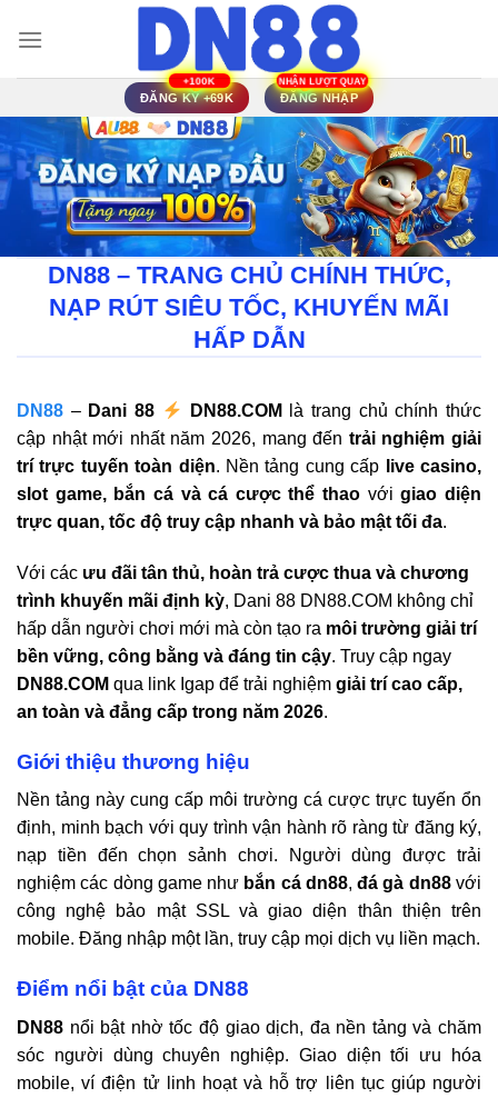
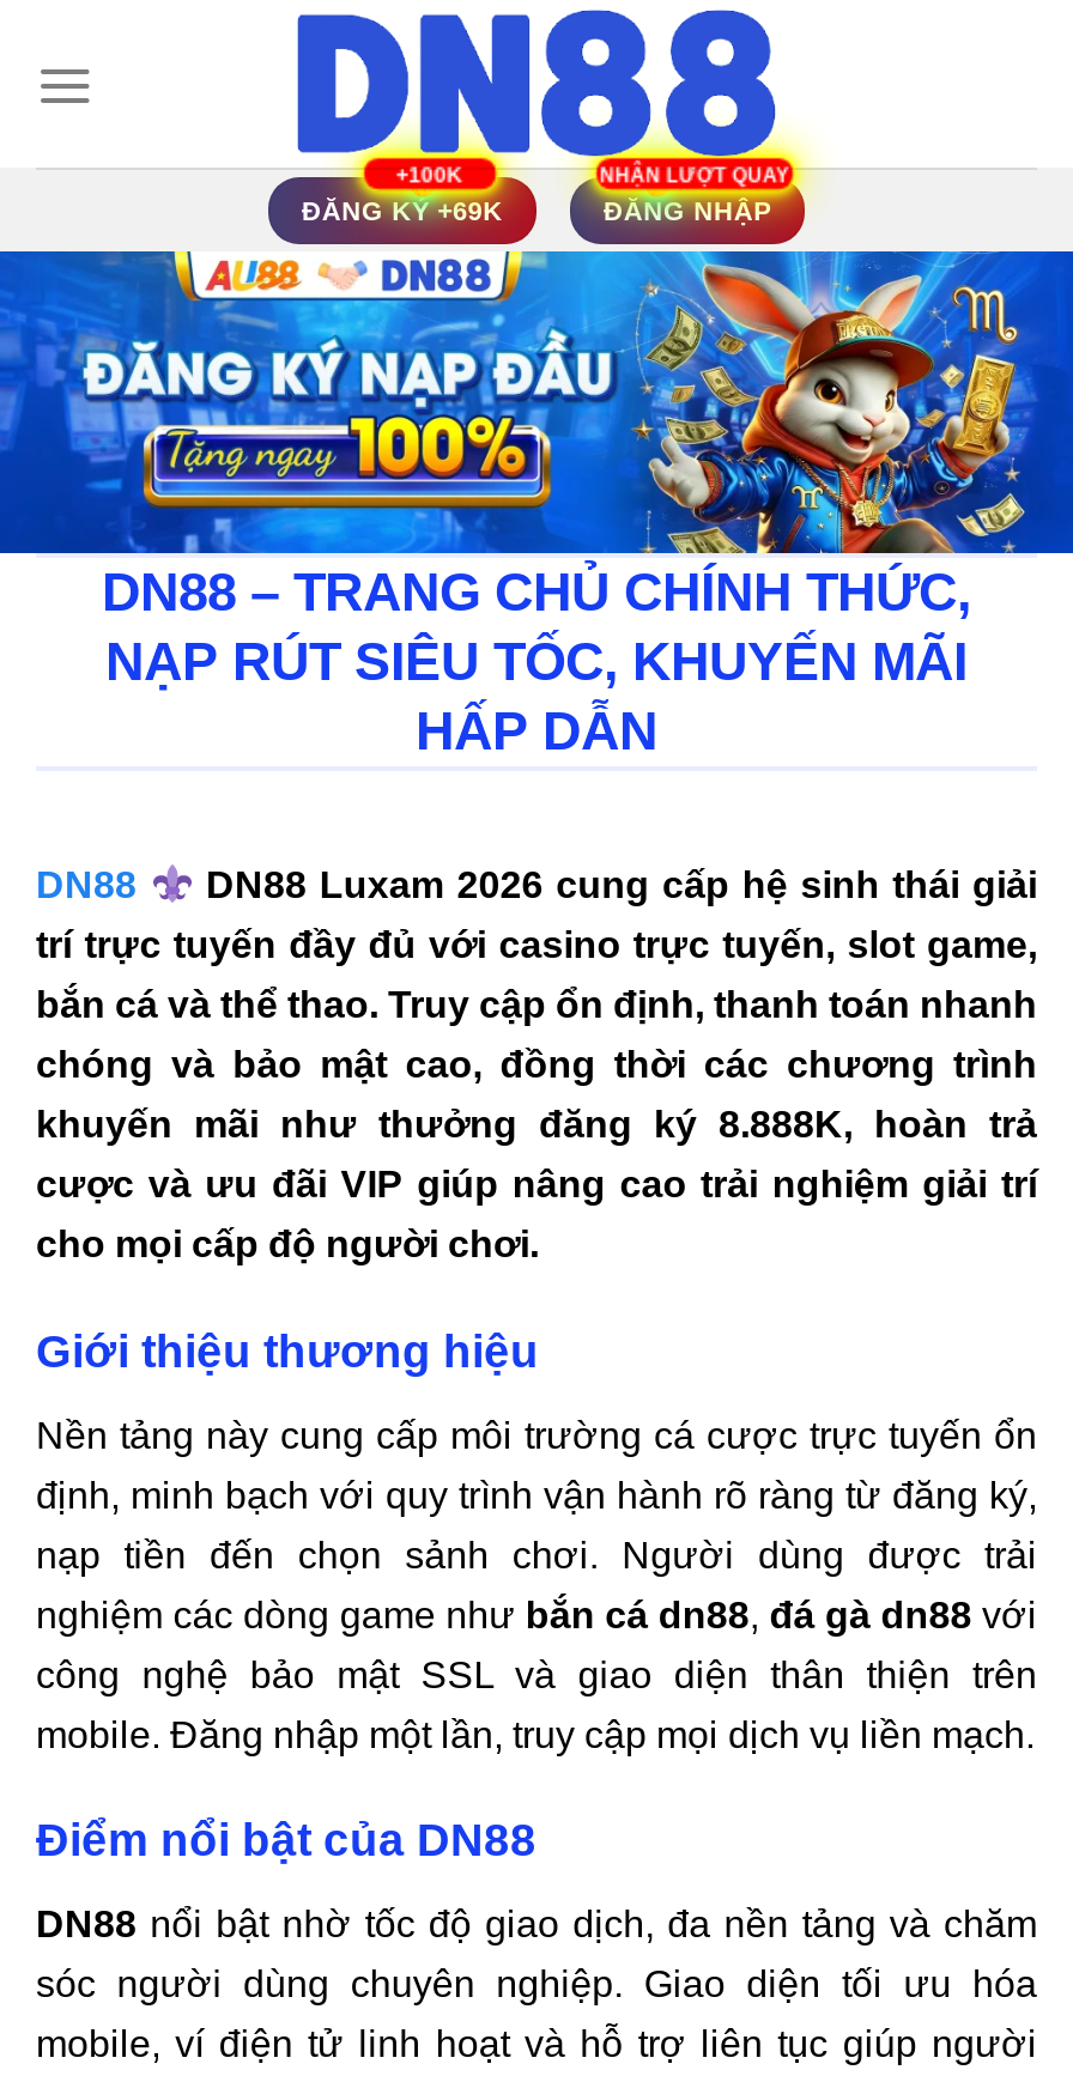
- DN88 – Dani 88
- DN88.COM là trang chủ chính thức
- cập nhật mới nhất năm 2026, mang đến trải nghiệm giải
- trí trực tuyến toàn diện. Nền tảng cung cấp live casino,
- slot game, bắn cá và cá cược thể thao với giao diện
- trực quan, tốc độ truy cập nhanh và bảo mật tối đa.
- Với các ưu đãi tân thủ, hoàn trả cược thua và chương
- trình khuyến mãi định kỳ, Dani 88 DN88.COM không chỉ
- hấp dẫn người chơi mới mà còn tạo ra môi trường giải trí
- bền vững, công bằng và đáng tin cậy. Truy cập ngay
- DN88.COM qua link Igap để trải nghiệm giải trí cao cấp,
- an toàn và đẳng cấp trong năm 2026.
+ DN88
+ DN88 Luxam 2026 cung cấp hệ sinh thái giải
+ trí trực tuyến đầy đủ với casino trực tuyến, slot game,
+ bắn cá và thể thao. Truy cập ổn định, thanh toán nhanh
+ chóng và bảo mật cao, đồng thời các chương trình
+ khuyến mãi như thưởng đăng ký 8.888K, hoàn trả
+ cược và ưu đãi VIP giúp nâng cao trải nghiệm giải trí
+ cho mọi cấp độ người chơi.
